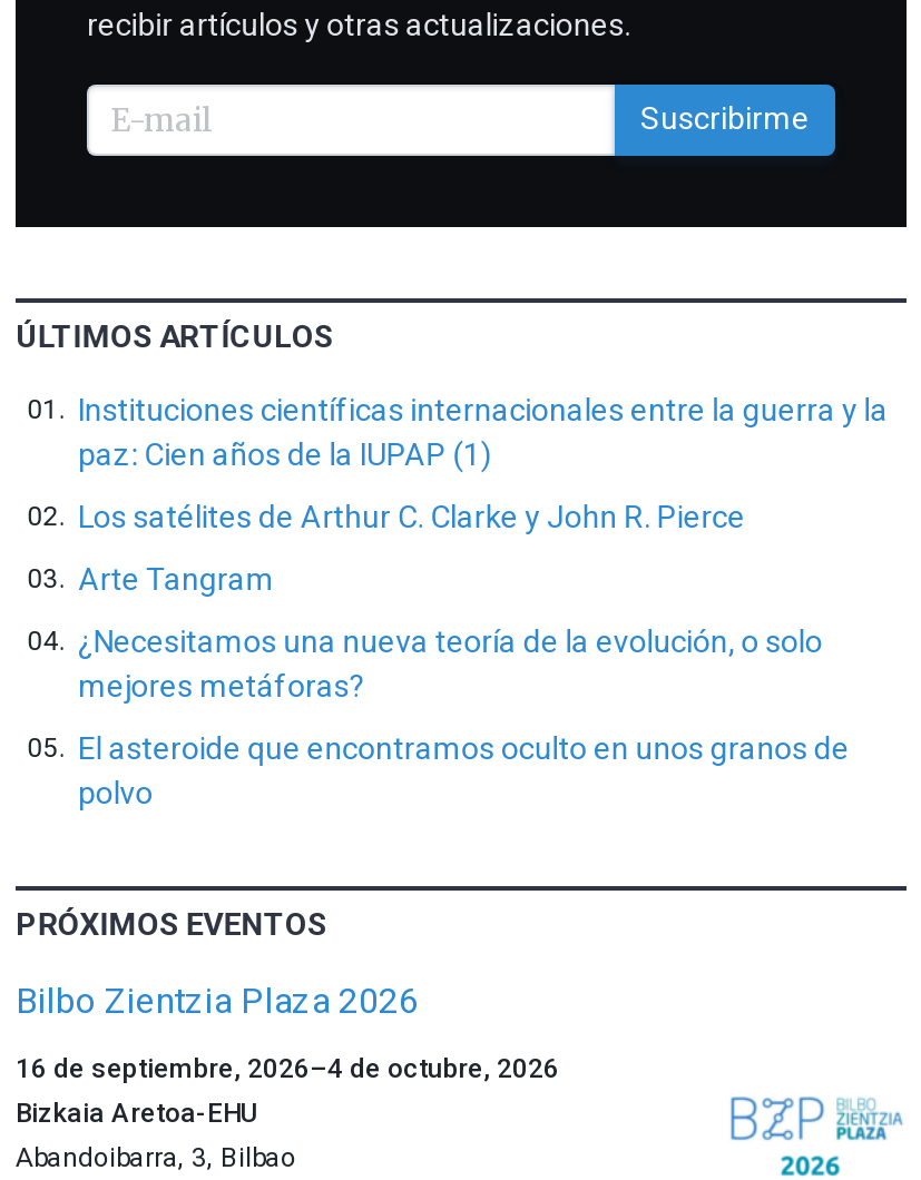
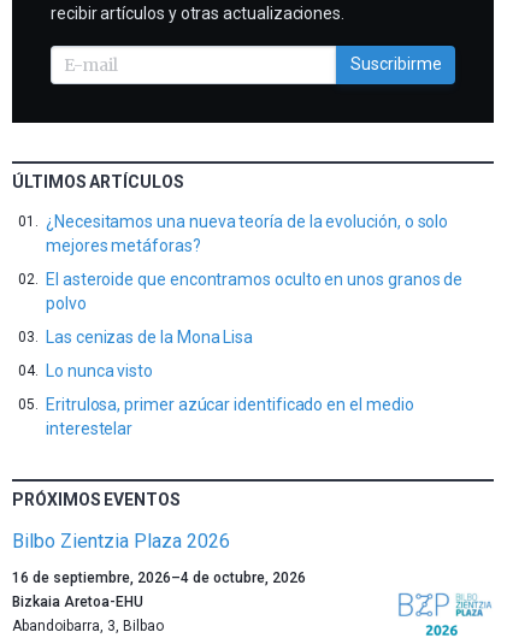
- Instituciones científicas internacionales entre la guerra y la
- paz: Cien años de la IUPAP (1)
- Los satélites de Arthur C. Clarke y John R. Pierce
- Arte Tangram

moved up: ¿Necesitamos una nueva teoría de la evolución, o solo | mejores metáforas? | El asteroide que encontramos oculto en unos granos de | polvo

+ Las cenizas de la Mona Lisa
+ Lo nunca visto
+ Eritrulosa, primer azúcar identificado en el medio
+ interestelar
